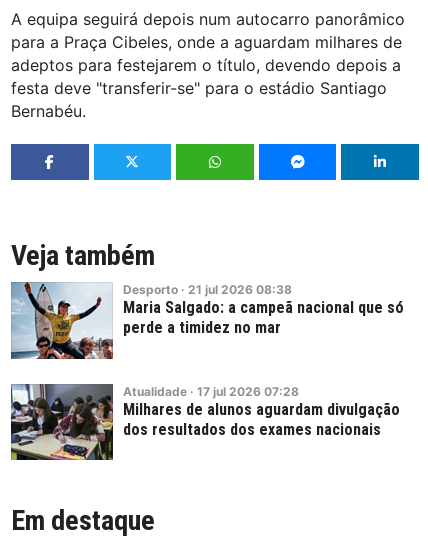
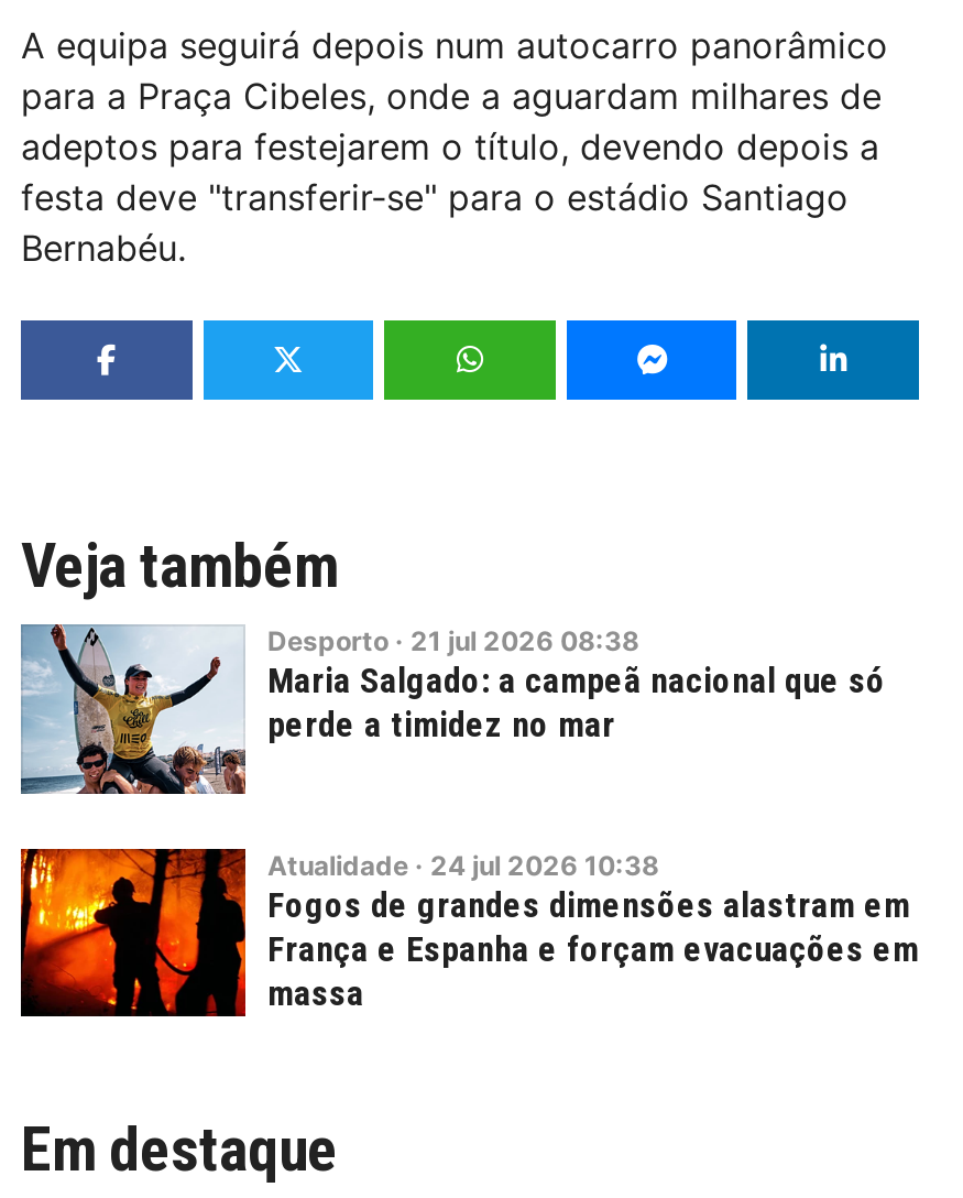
- [image]
- Atualidade · 17 jul 2026 07:28
- Milhares de alunos aguardam divulgação
- dos resultados dos exames nacionais
+ [image]
+ Atualidade · 24 jul 2026 10:38
+ Fogos de grandes dimensões alastram em
+ França e Espanha e forçam evacuações em
+ massa
